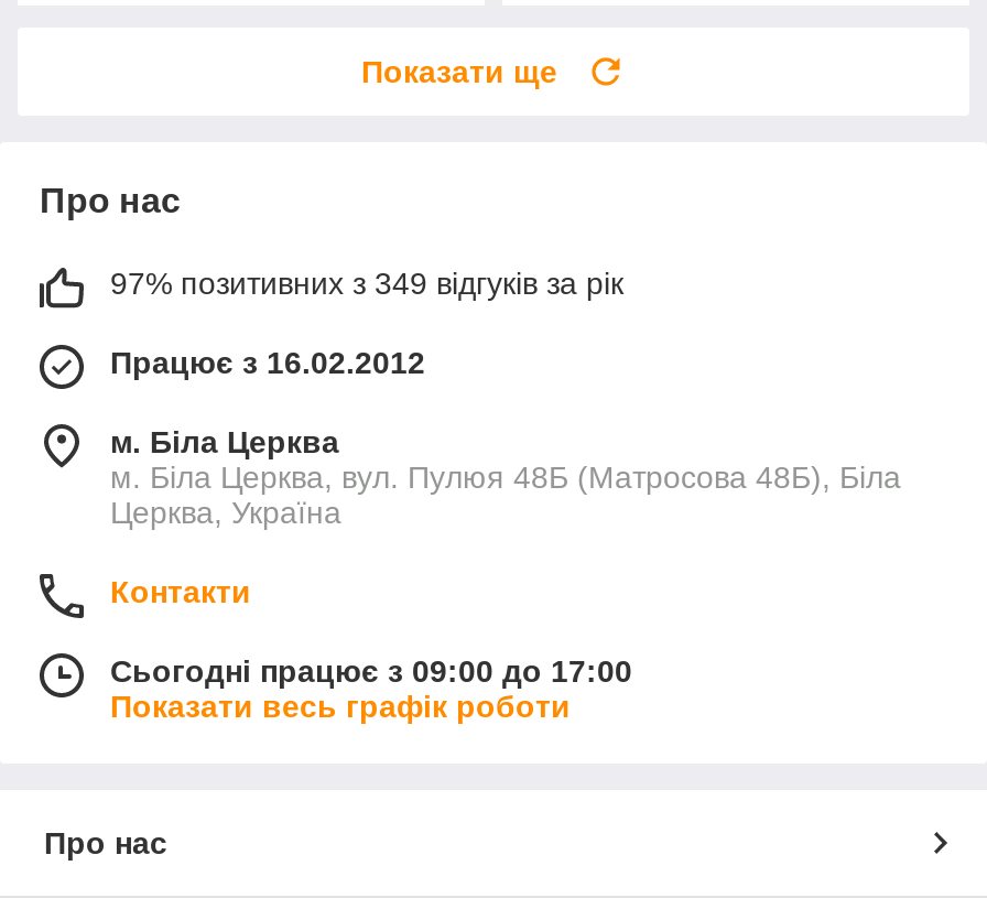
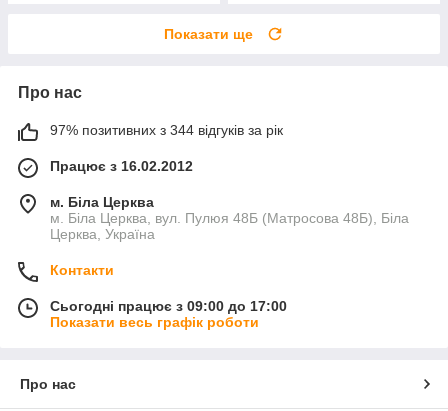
- 97% позитивних з 349 відгуків за рік
+ 97% позитивних з 344 відгуків за рік
